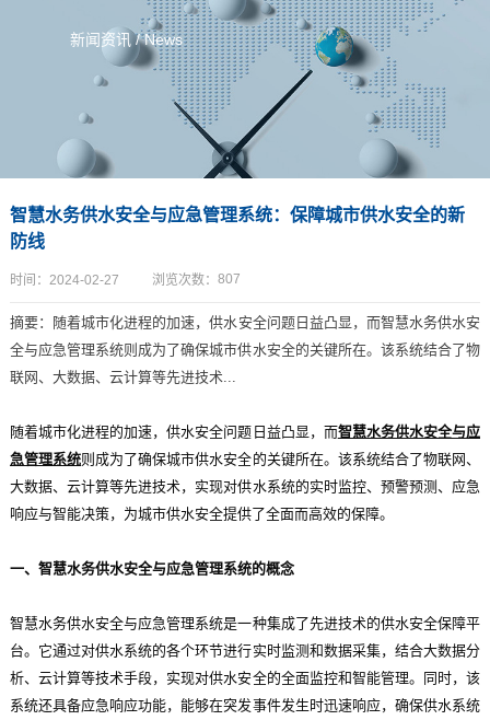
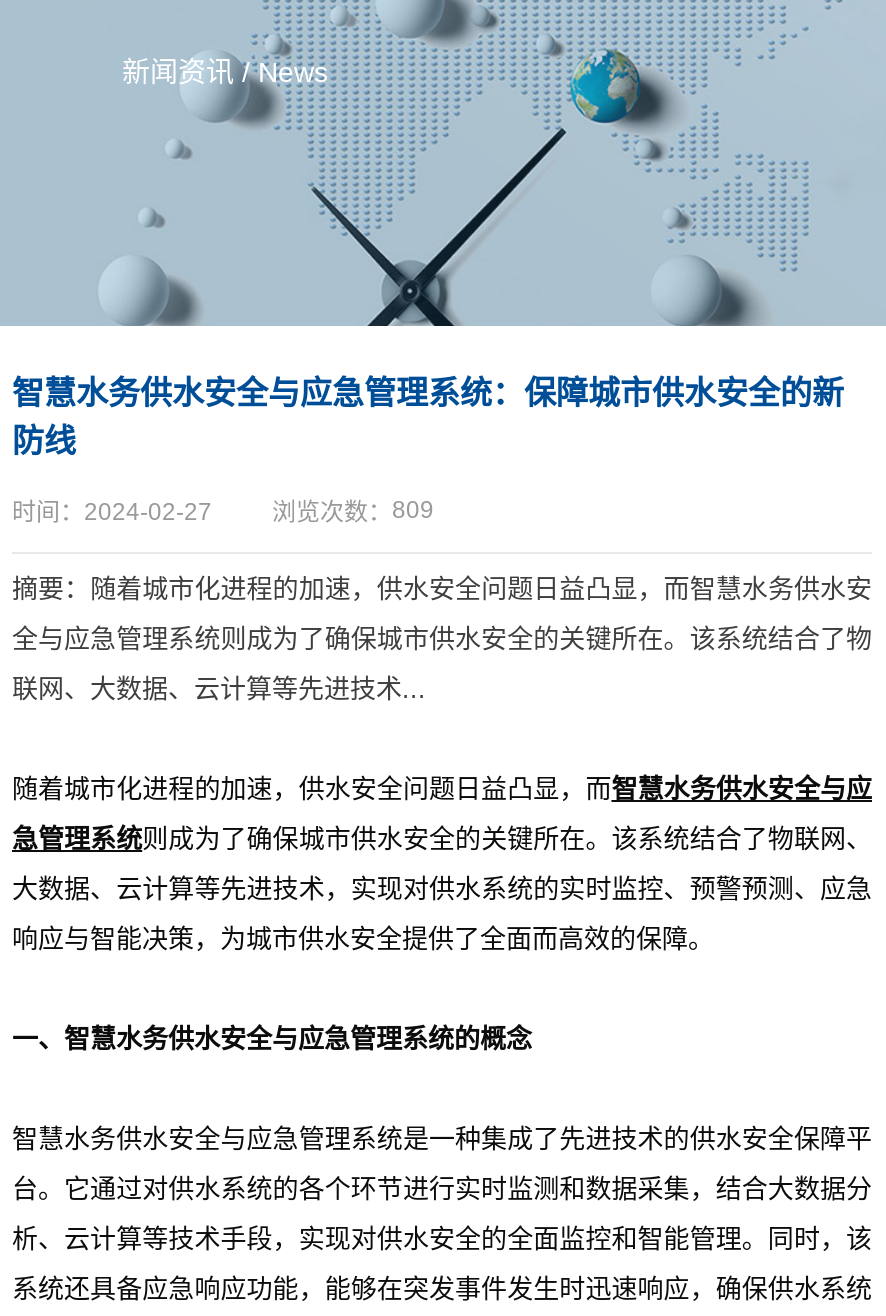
- 浏览次数：807
+ 浏览次数：809
